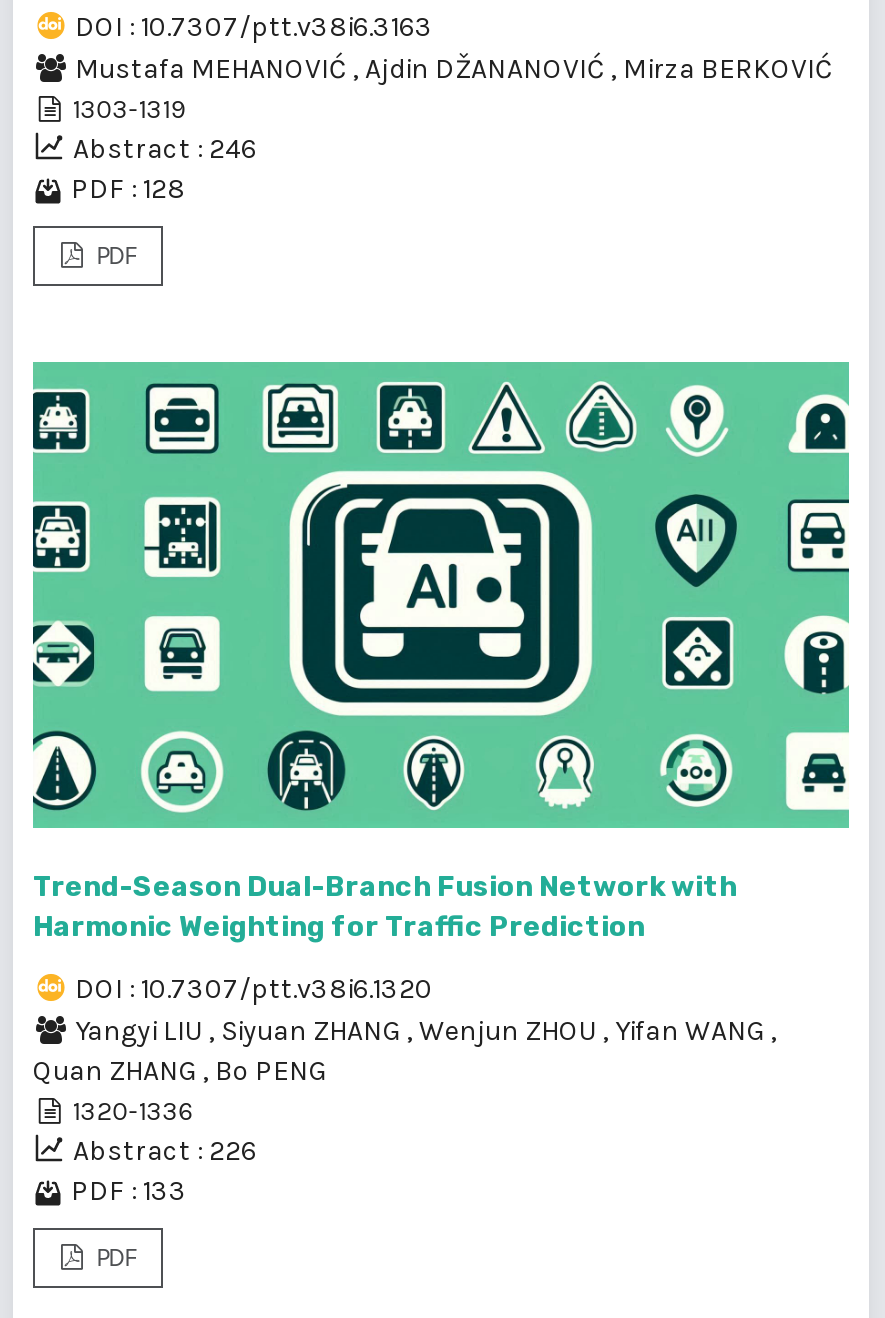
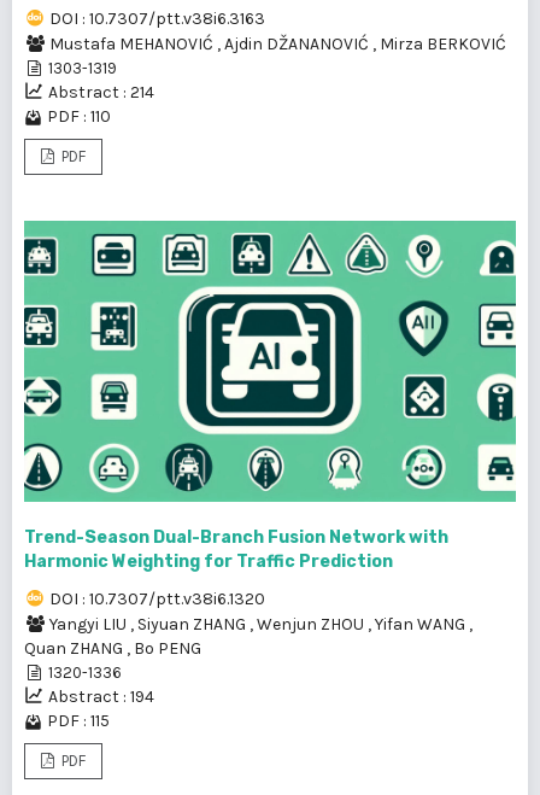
- Abstract : 246
+ Abstract : 214

- PDF : 128
+ PDF : 110

- Abstract : 226
+ Abstract : 194

- PDF : 133
+ PDF : 115
